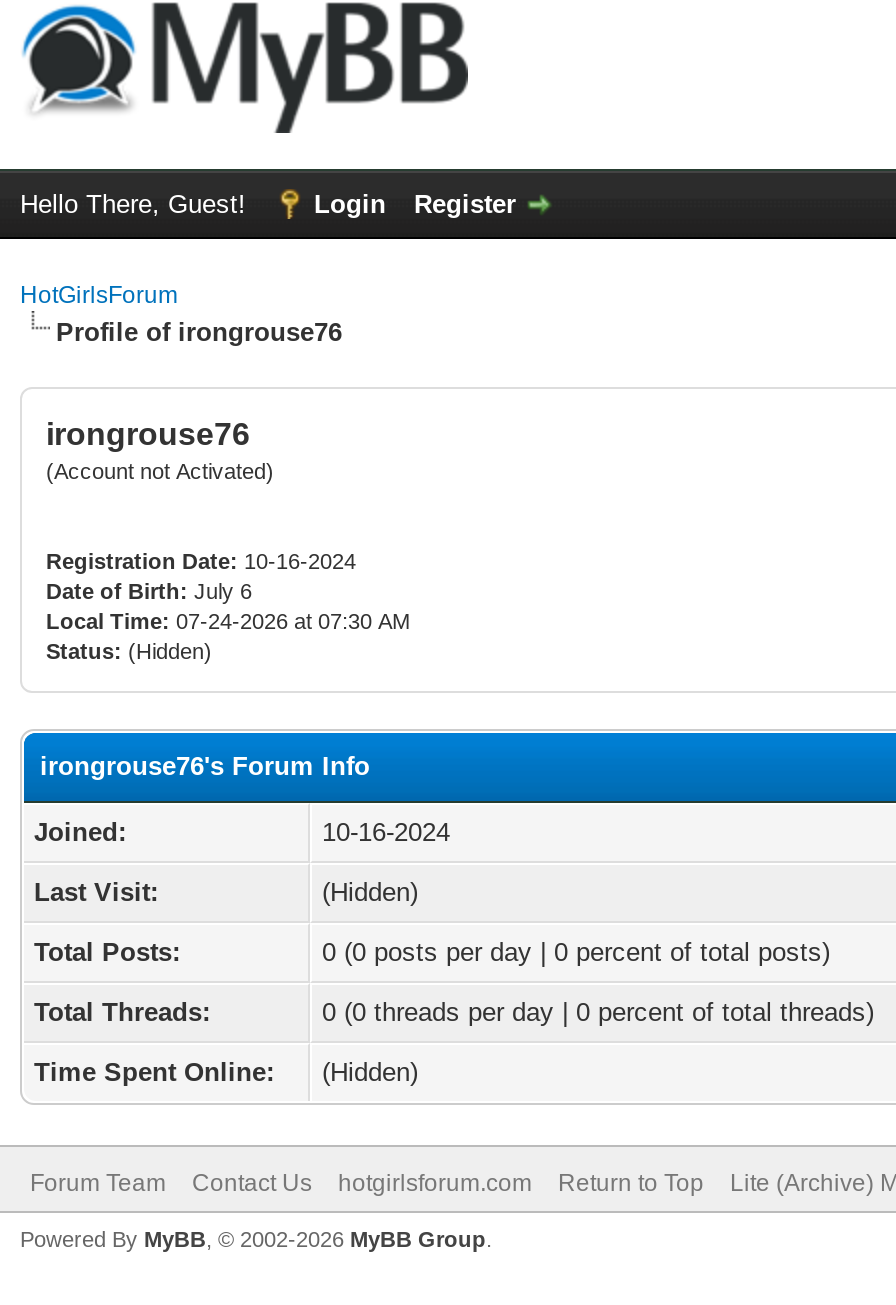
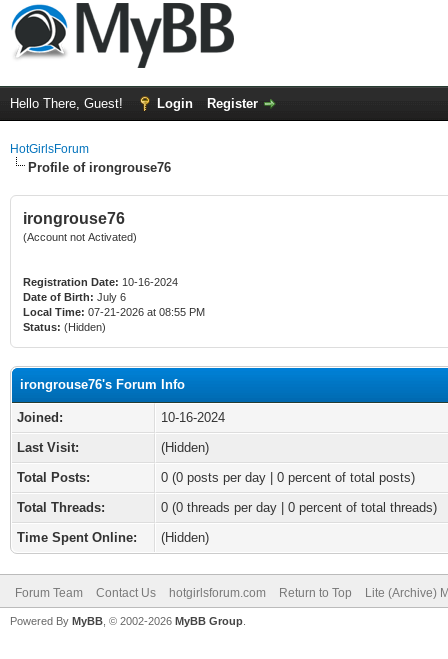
- Local Time: 07-24-2026 at 07:30 AM
+ Local Time: 07-21-2026 at 08:55 PM
